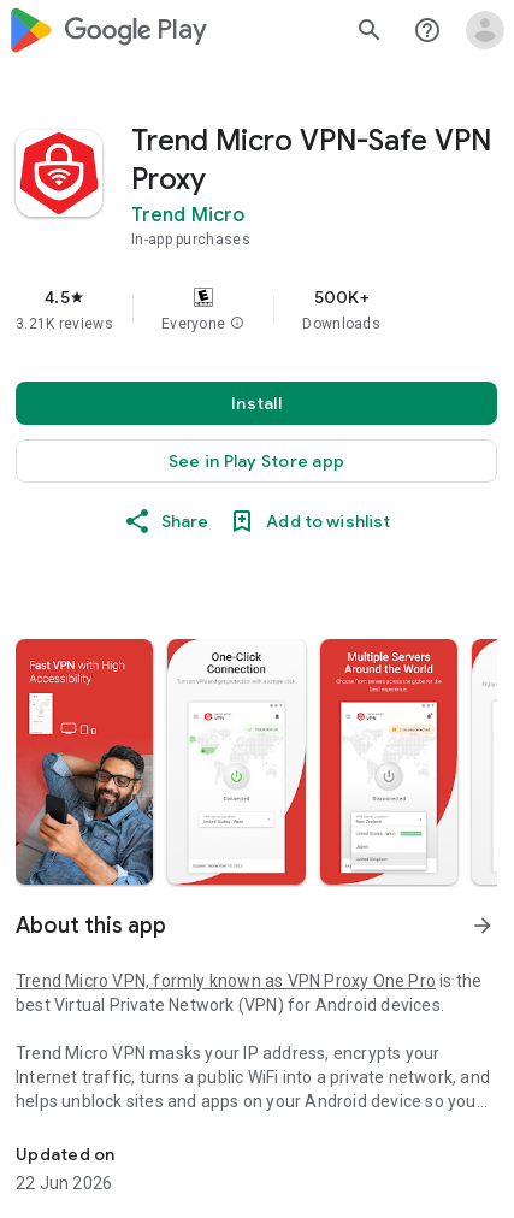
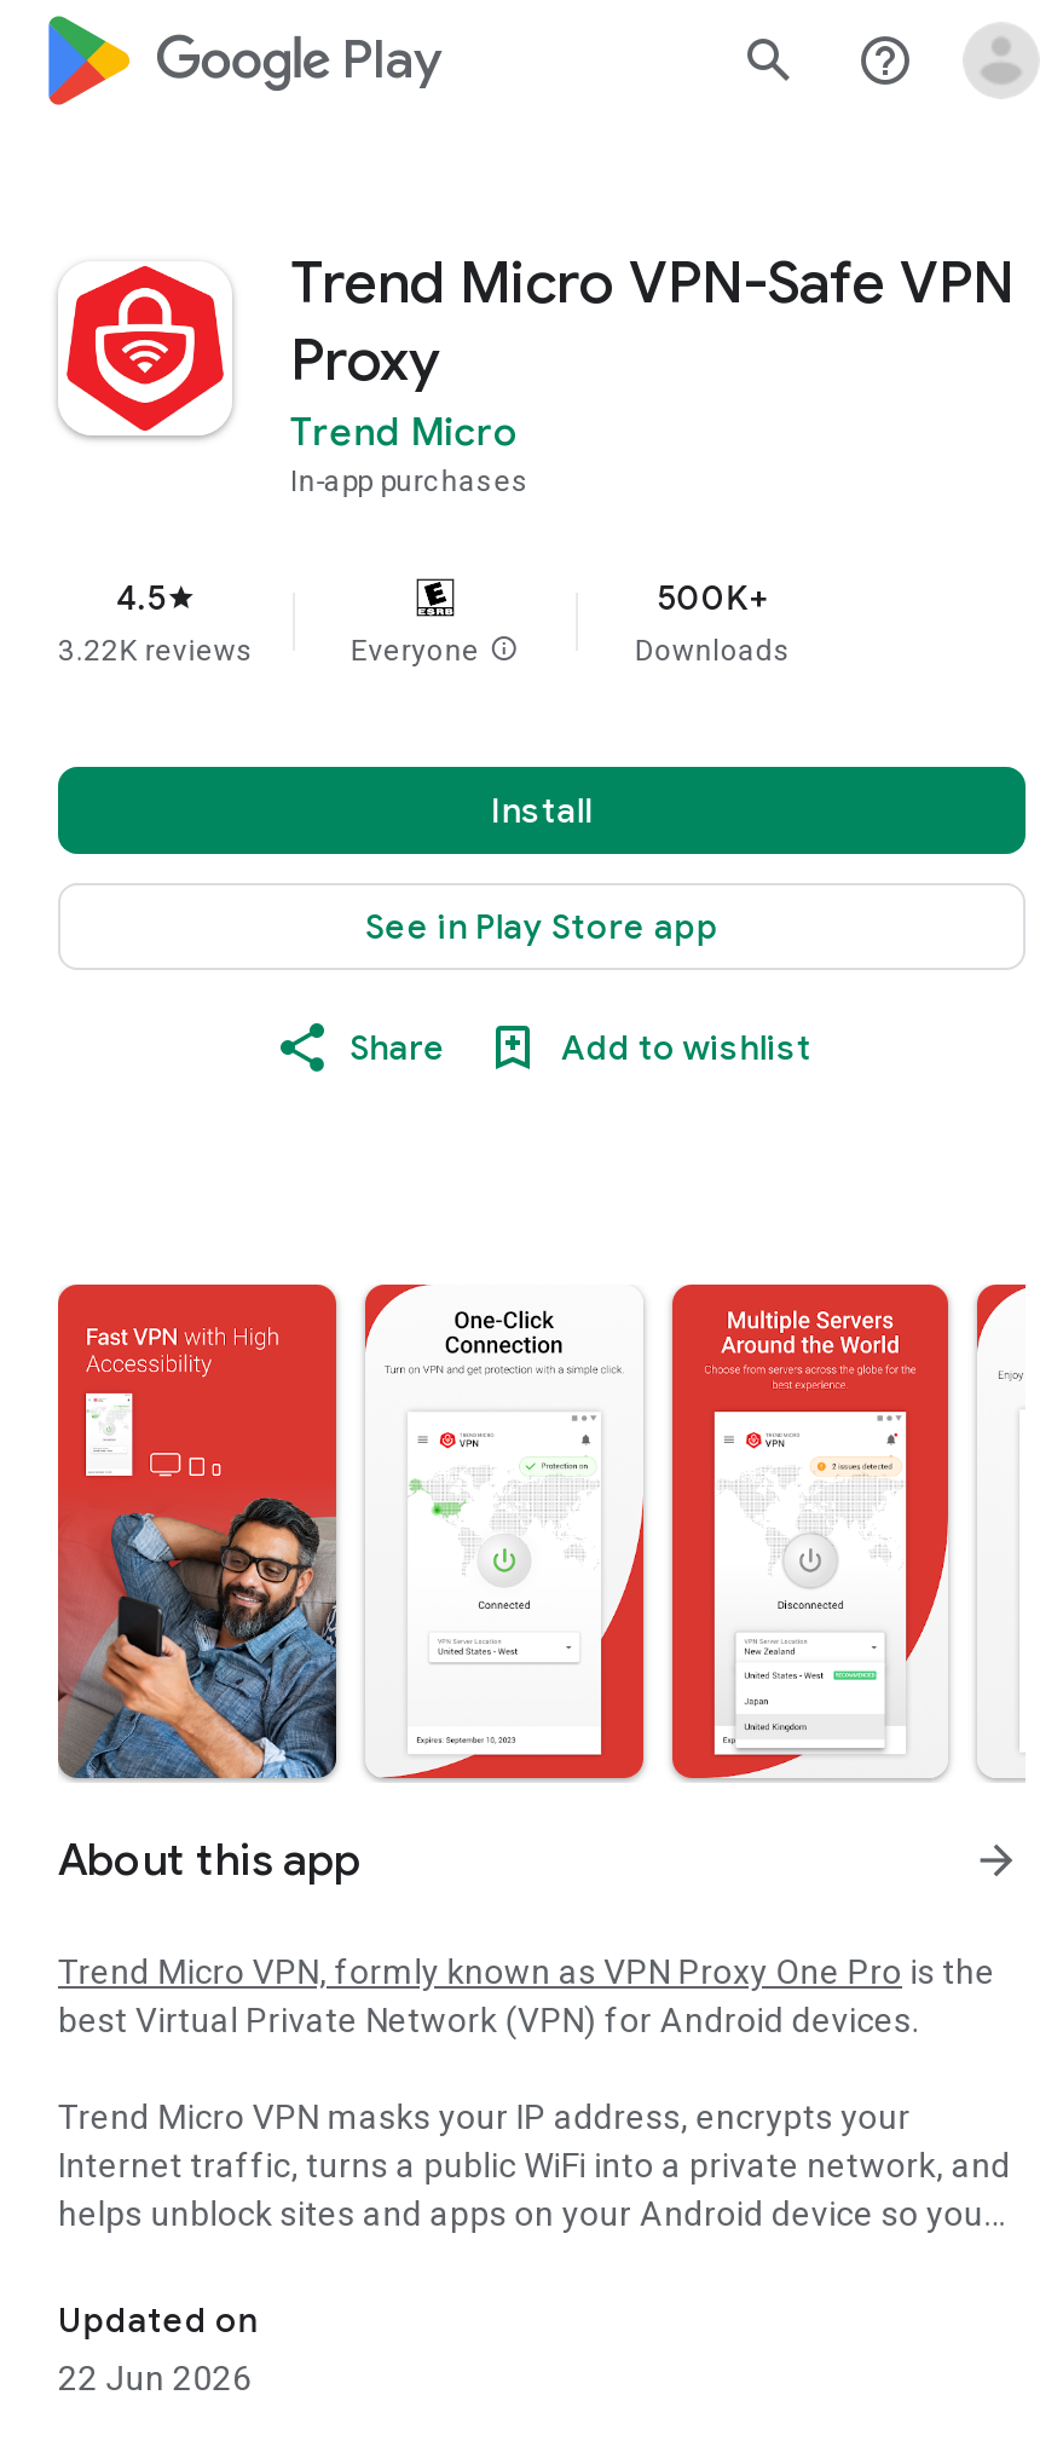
- 3.21K reviews
+ 3.22K reviews
